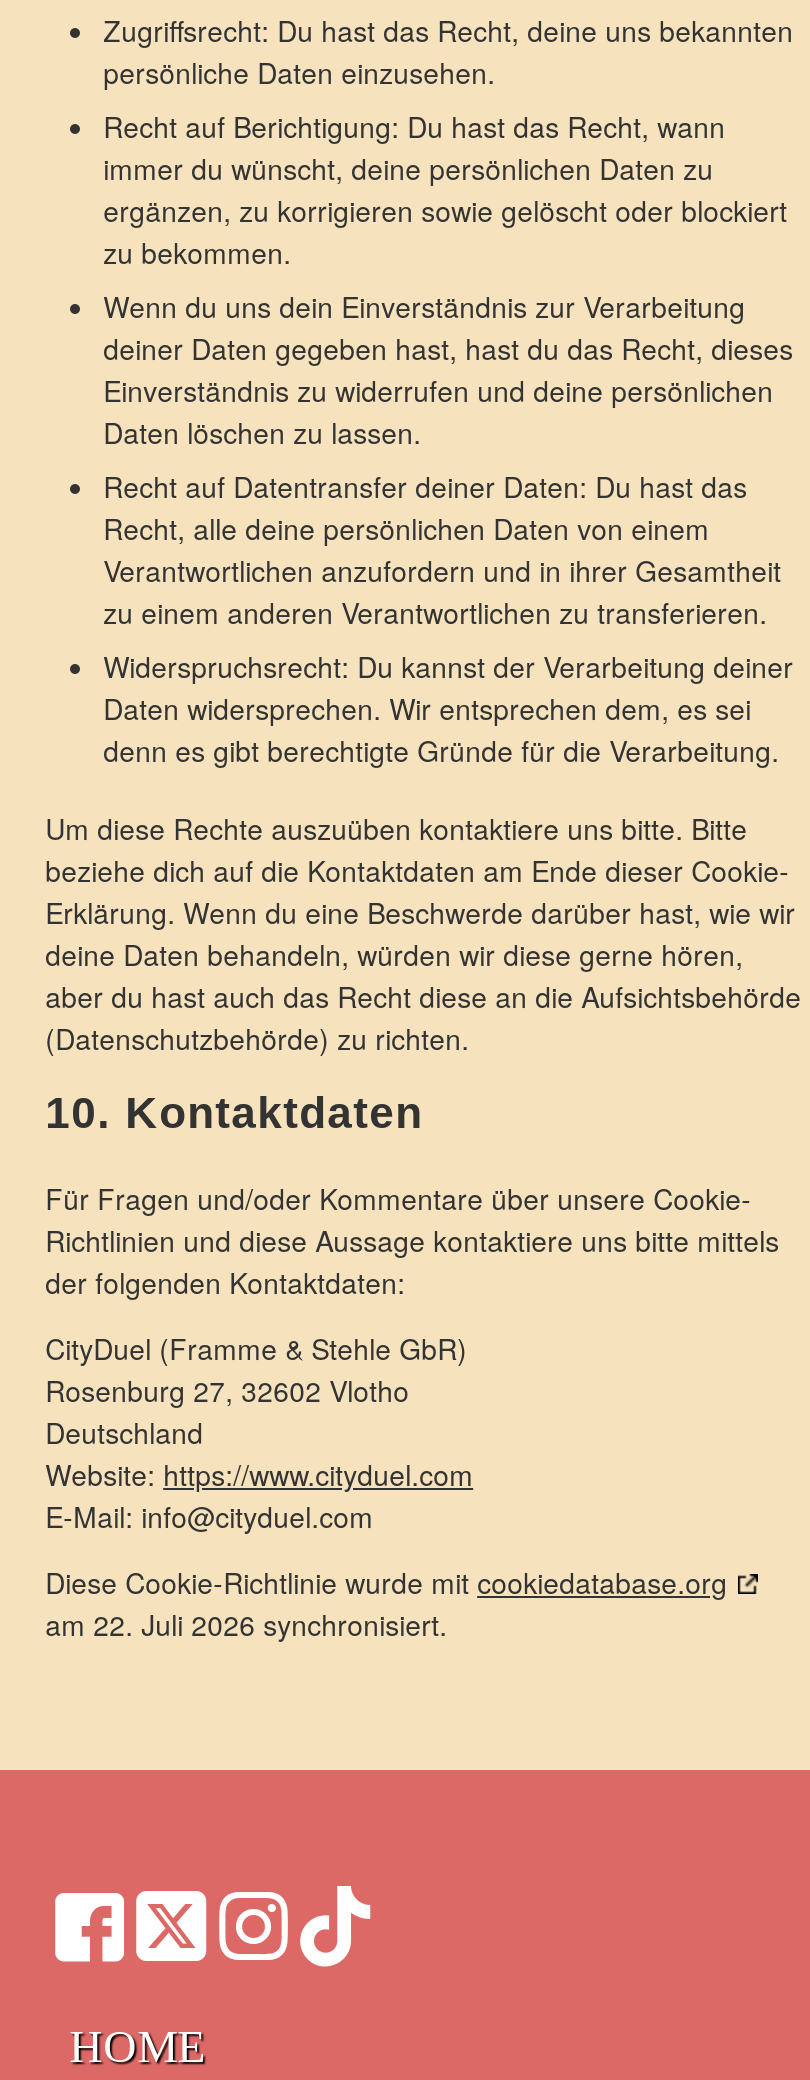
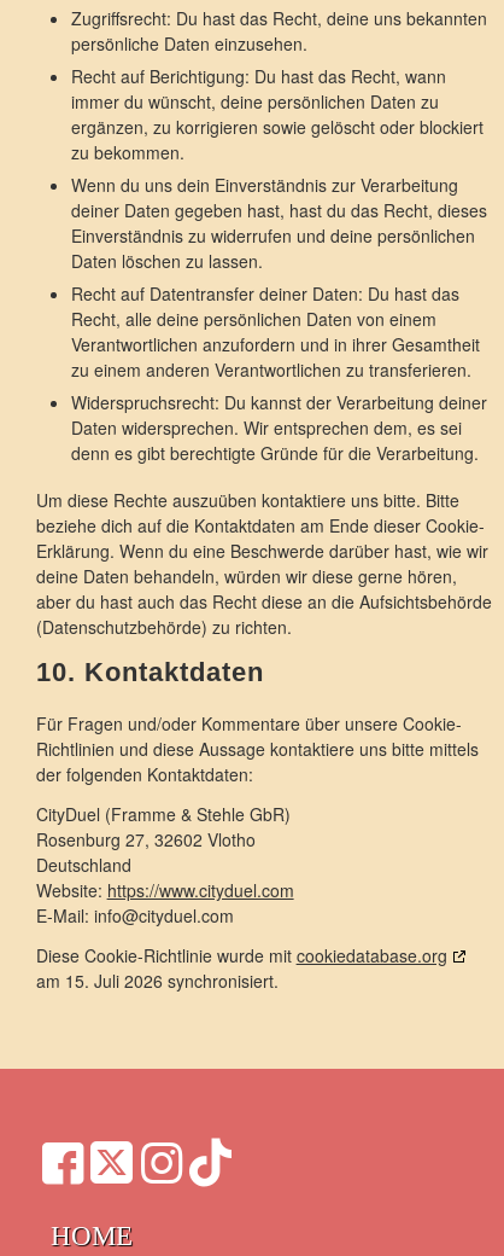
- am 22. Juli 2026 synchronisiert.
+ am 15. Juli 2026 synchronisiert.
